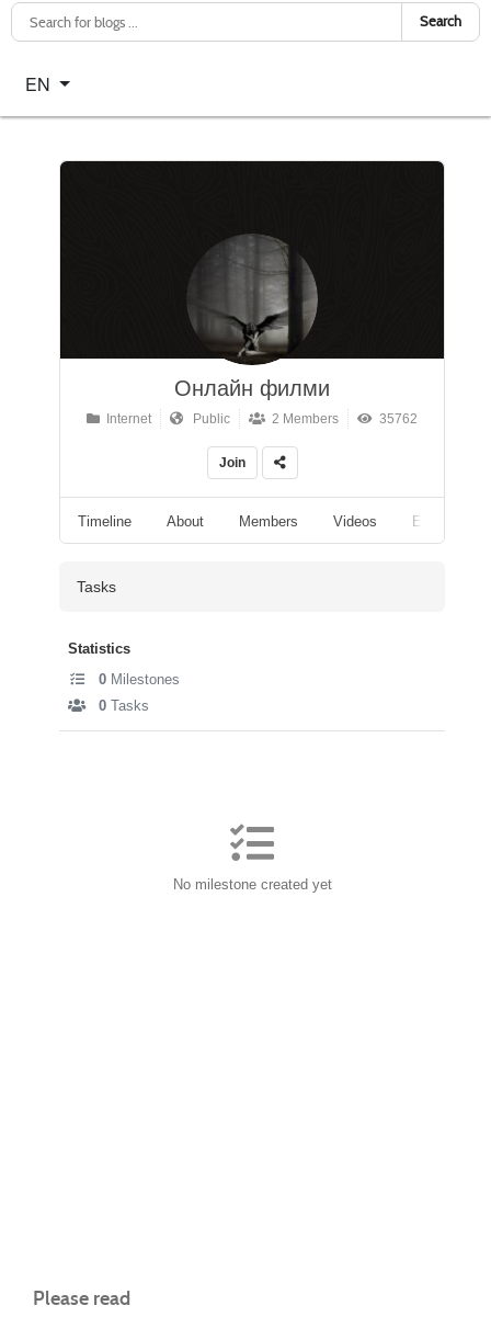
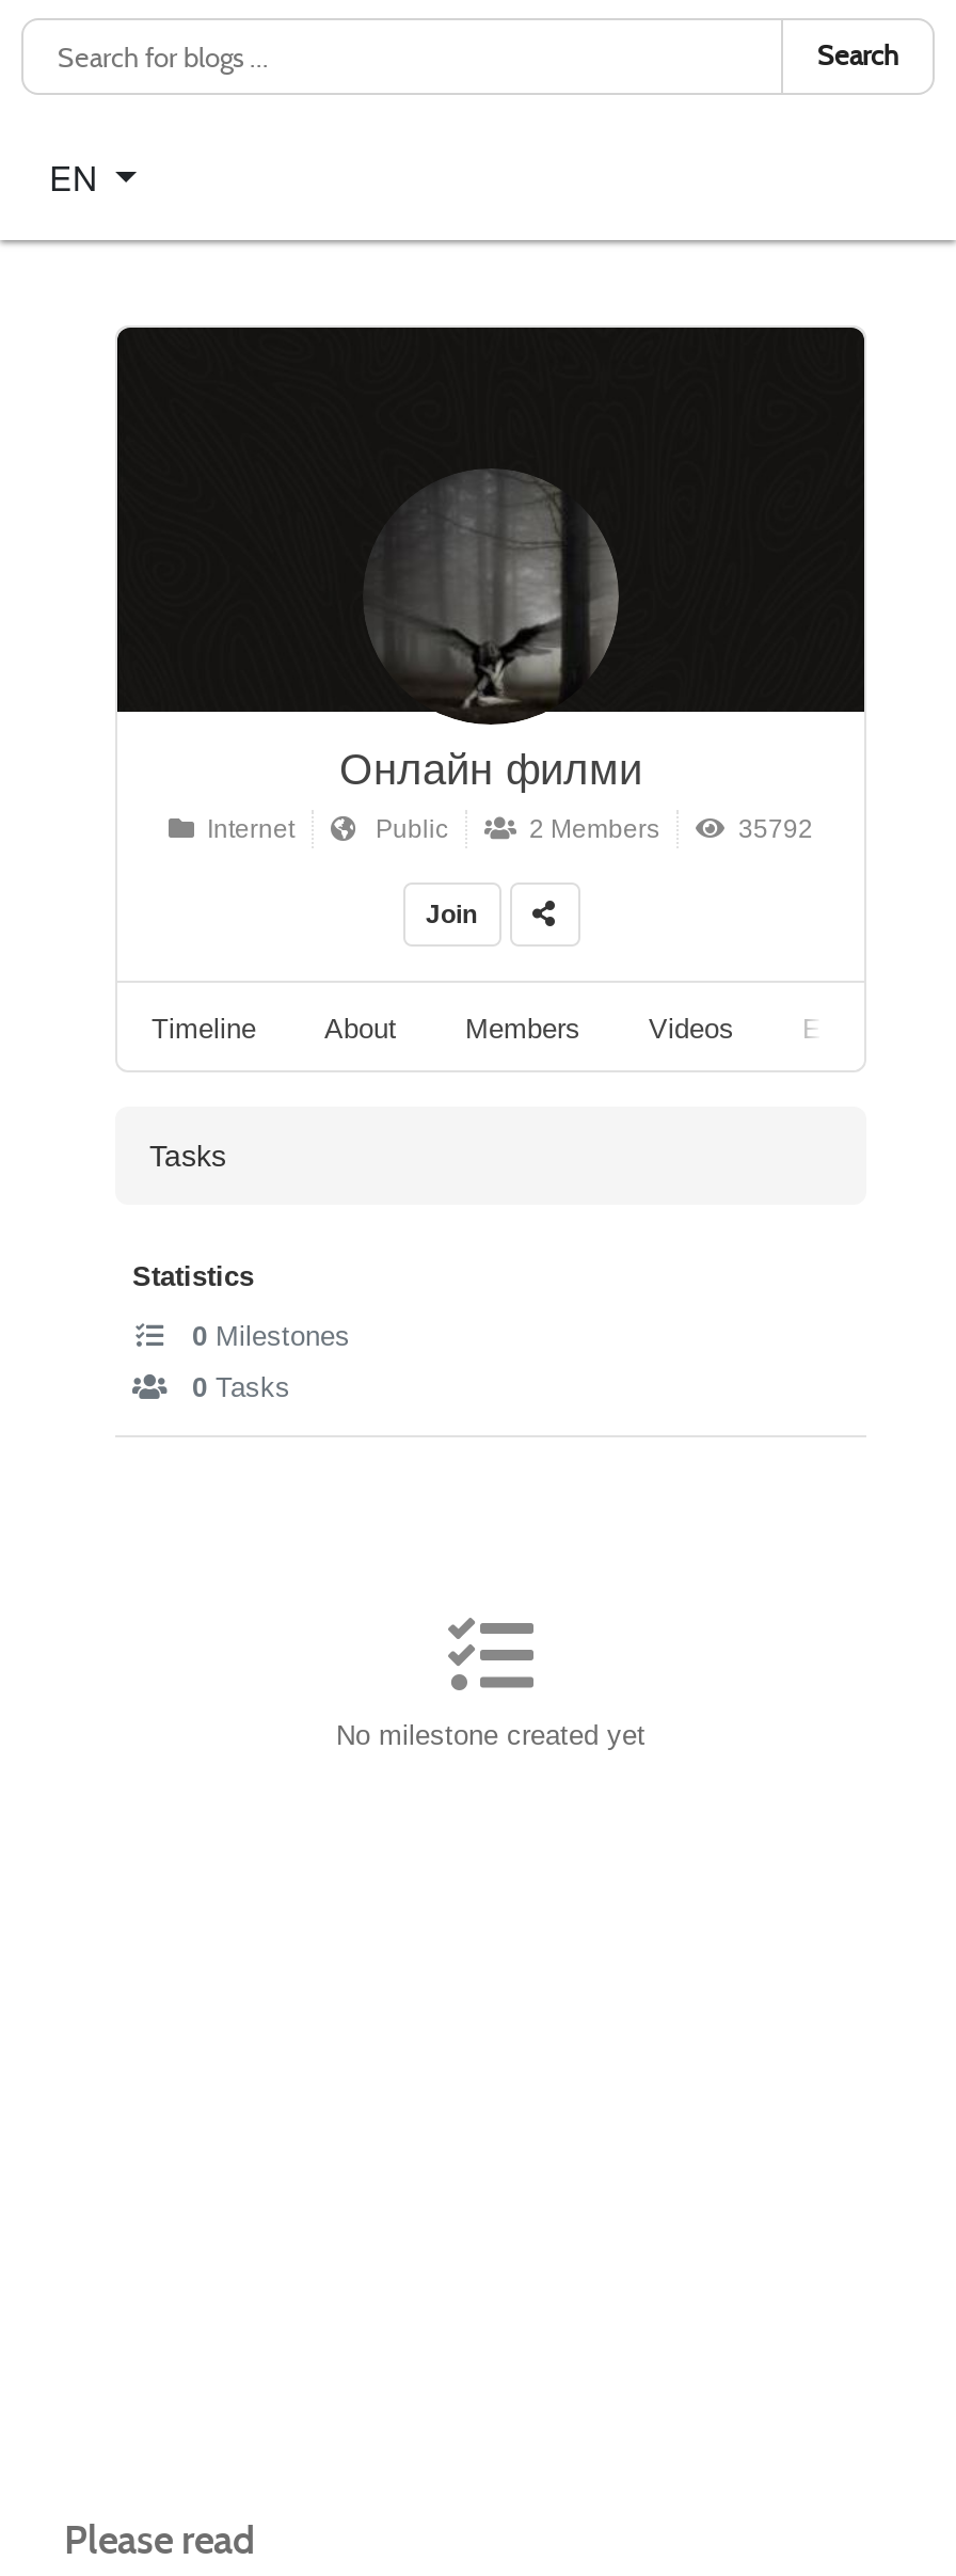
- 35762
+ 35792
